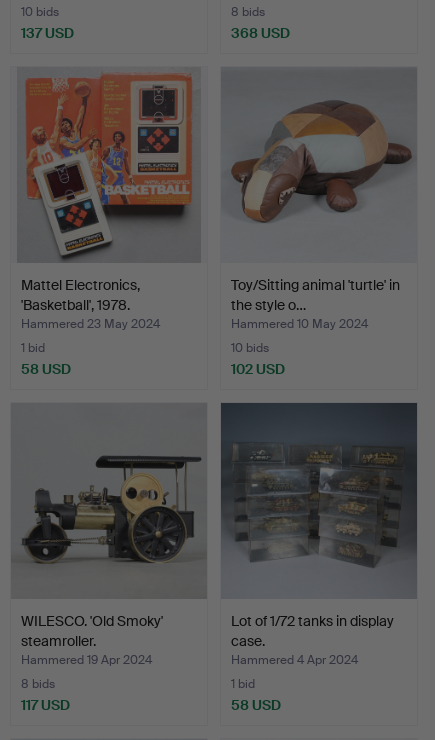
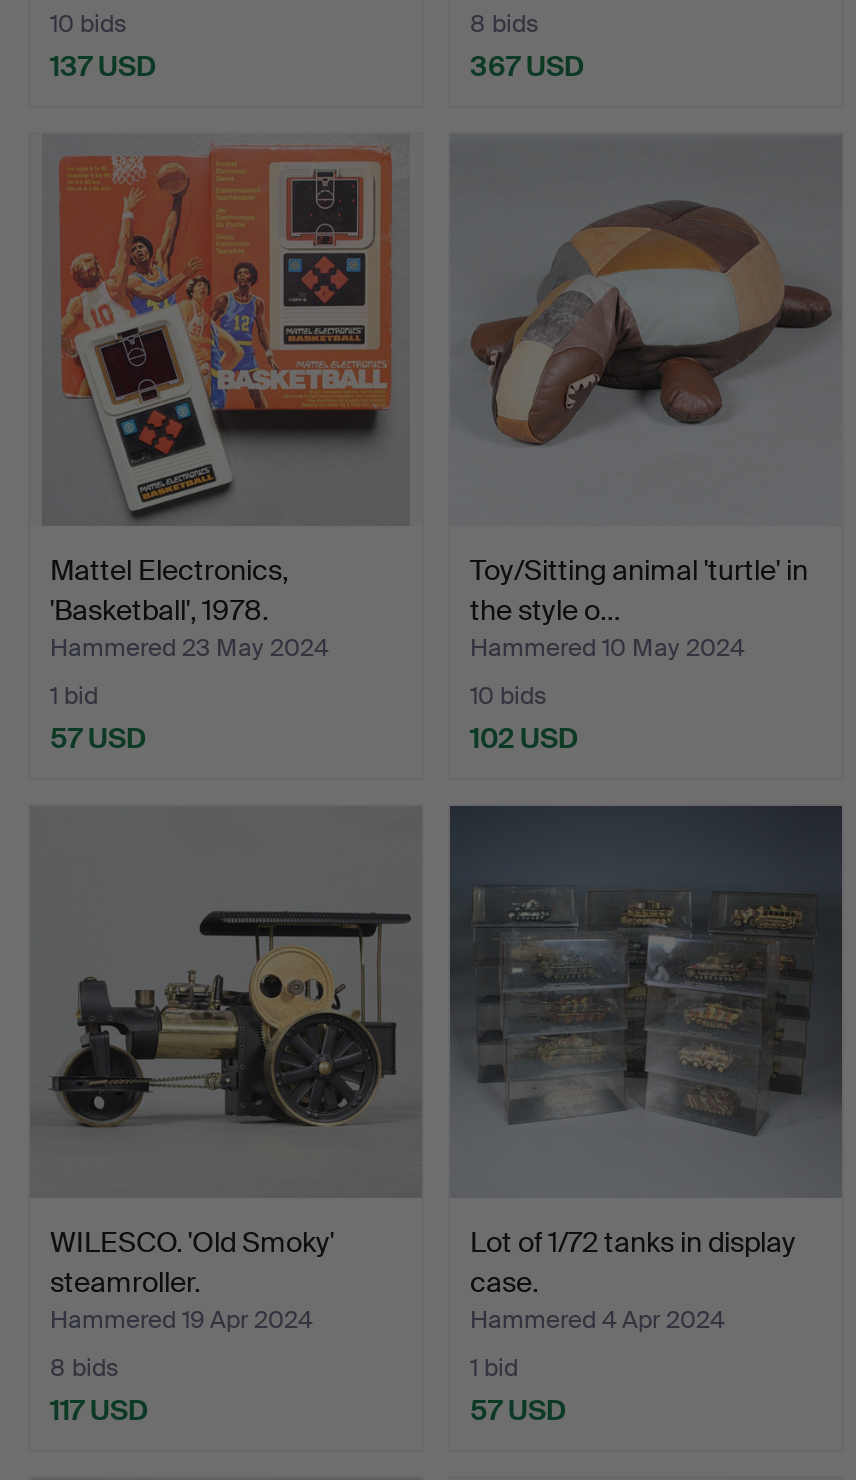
- 368 USD
+ 367 USD

- 58 USD
+ 57 USD

- 58 USD
+ 57 USD
